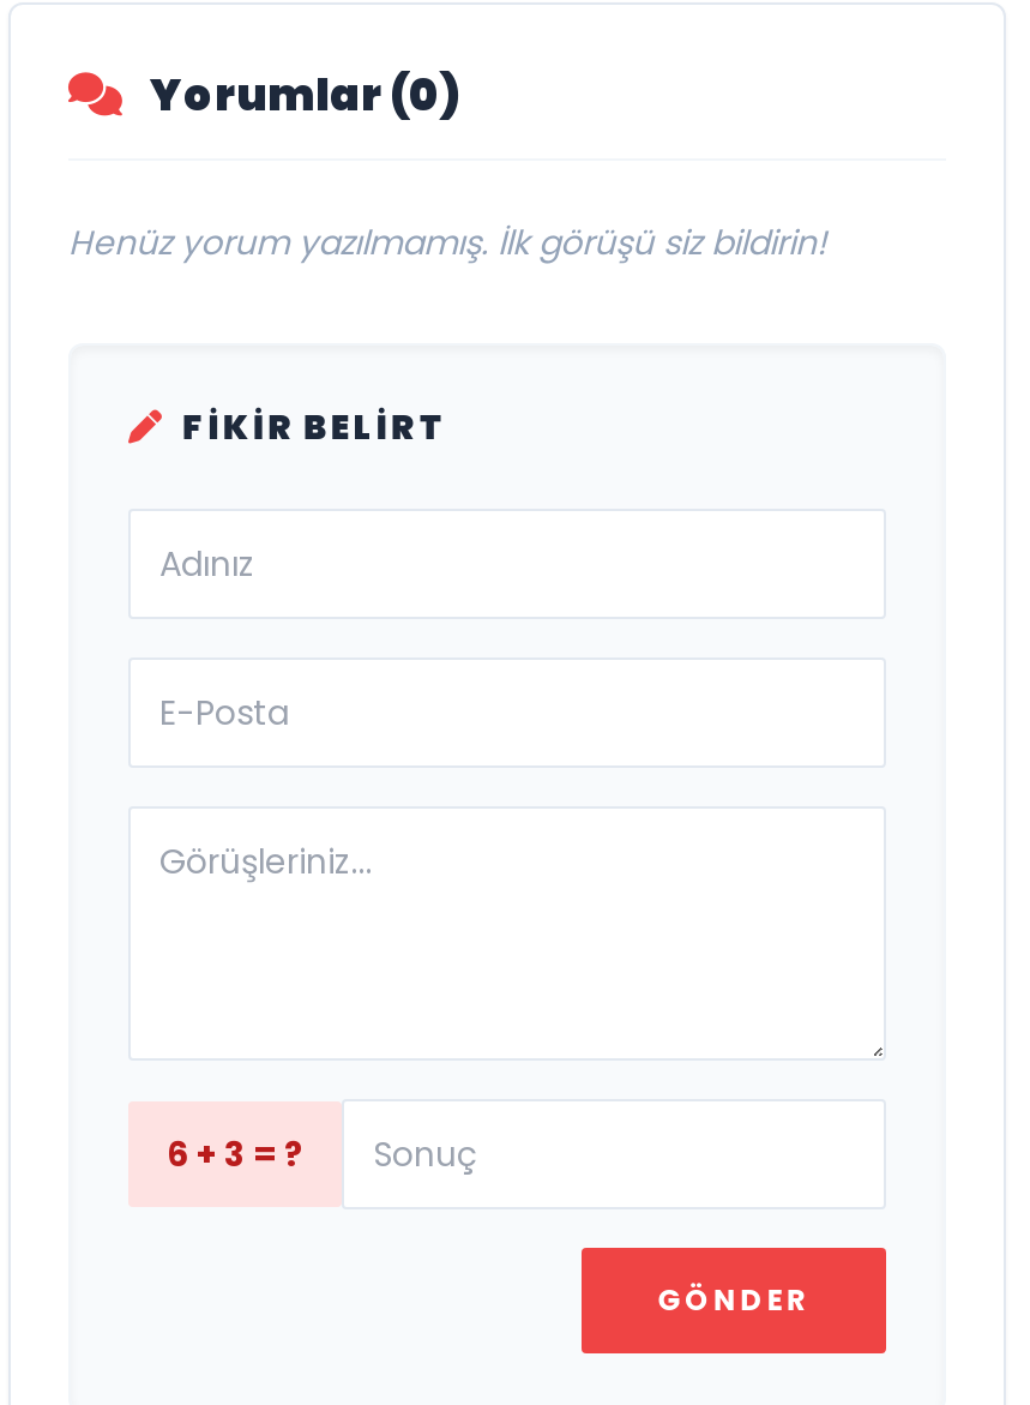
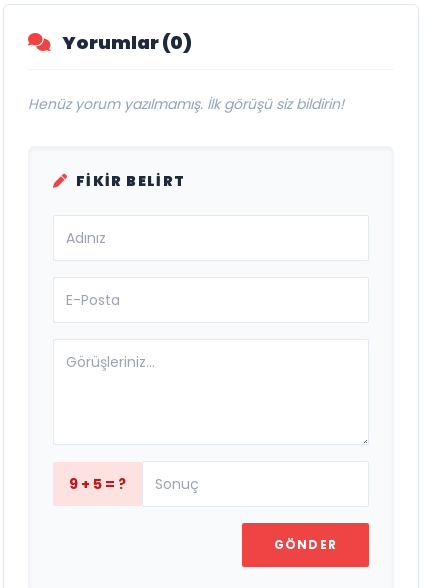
- 6 + 3 = ?
+ 9 + 5 = ?
